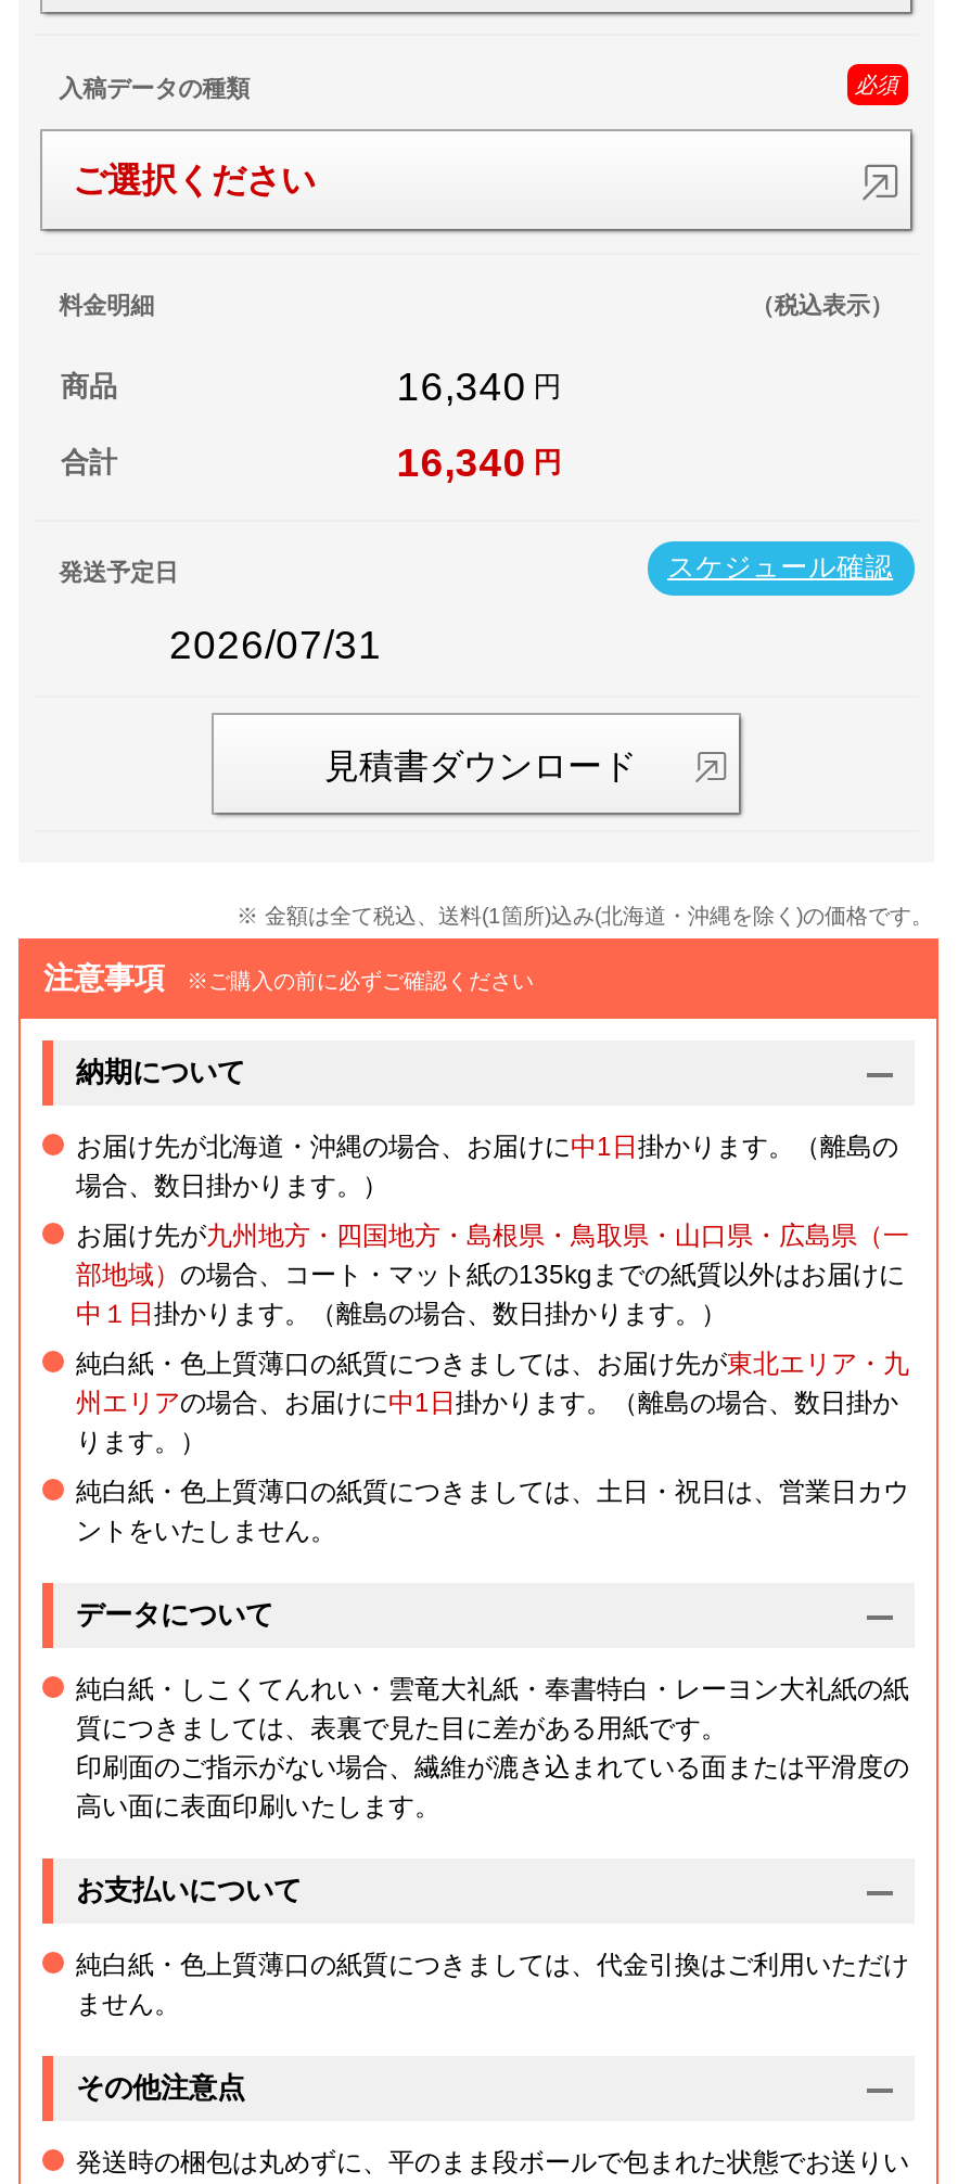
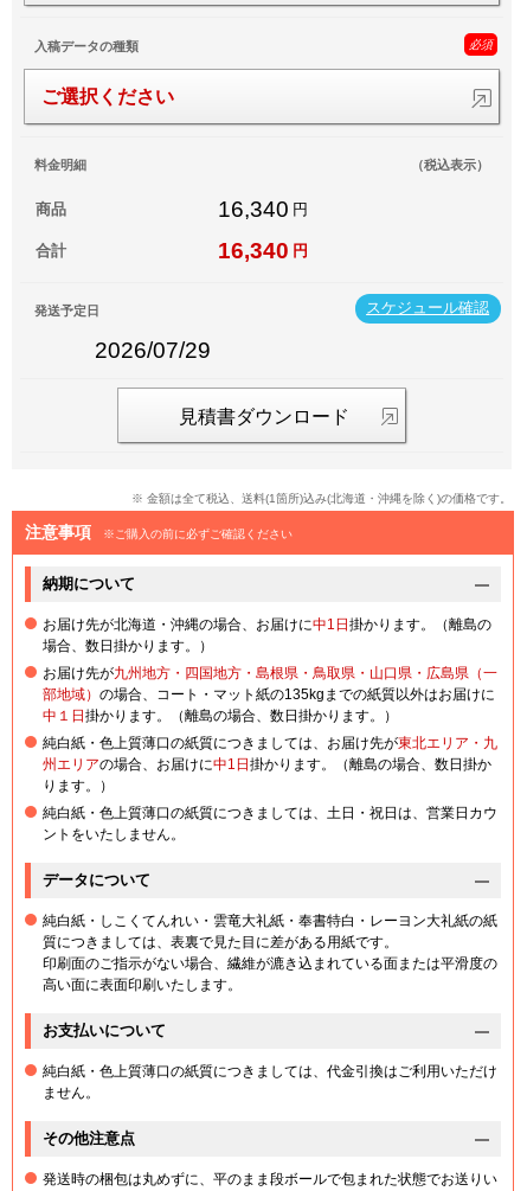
- 2026/07/31
+ 2026/07/29
